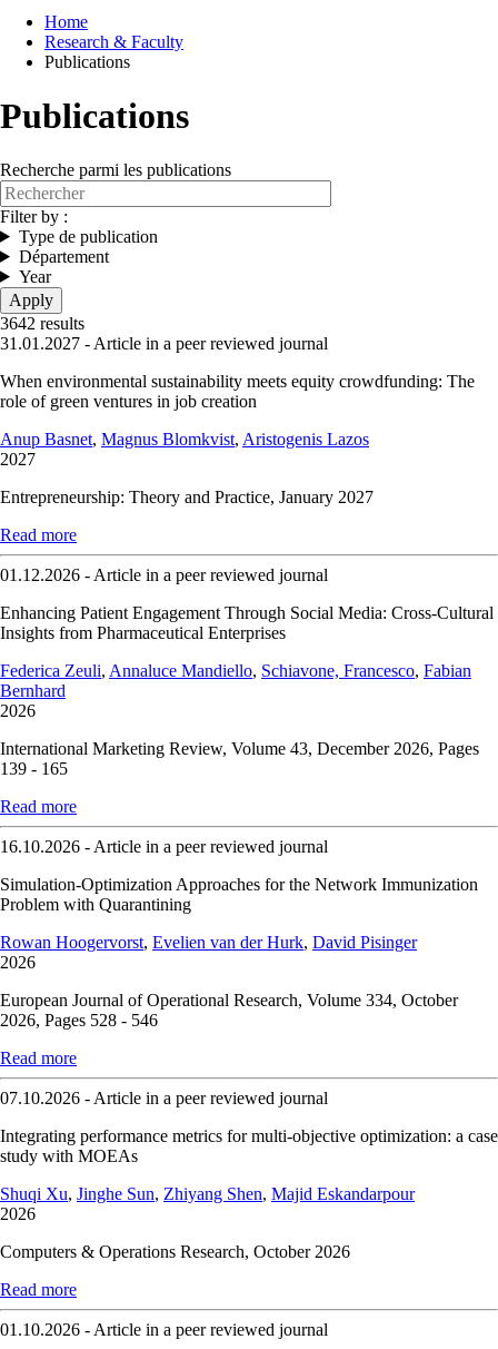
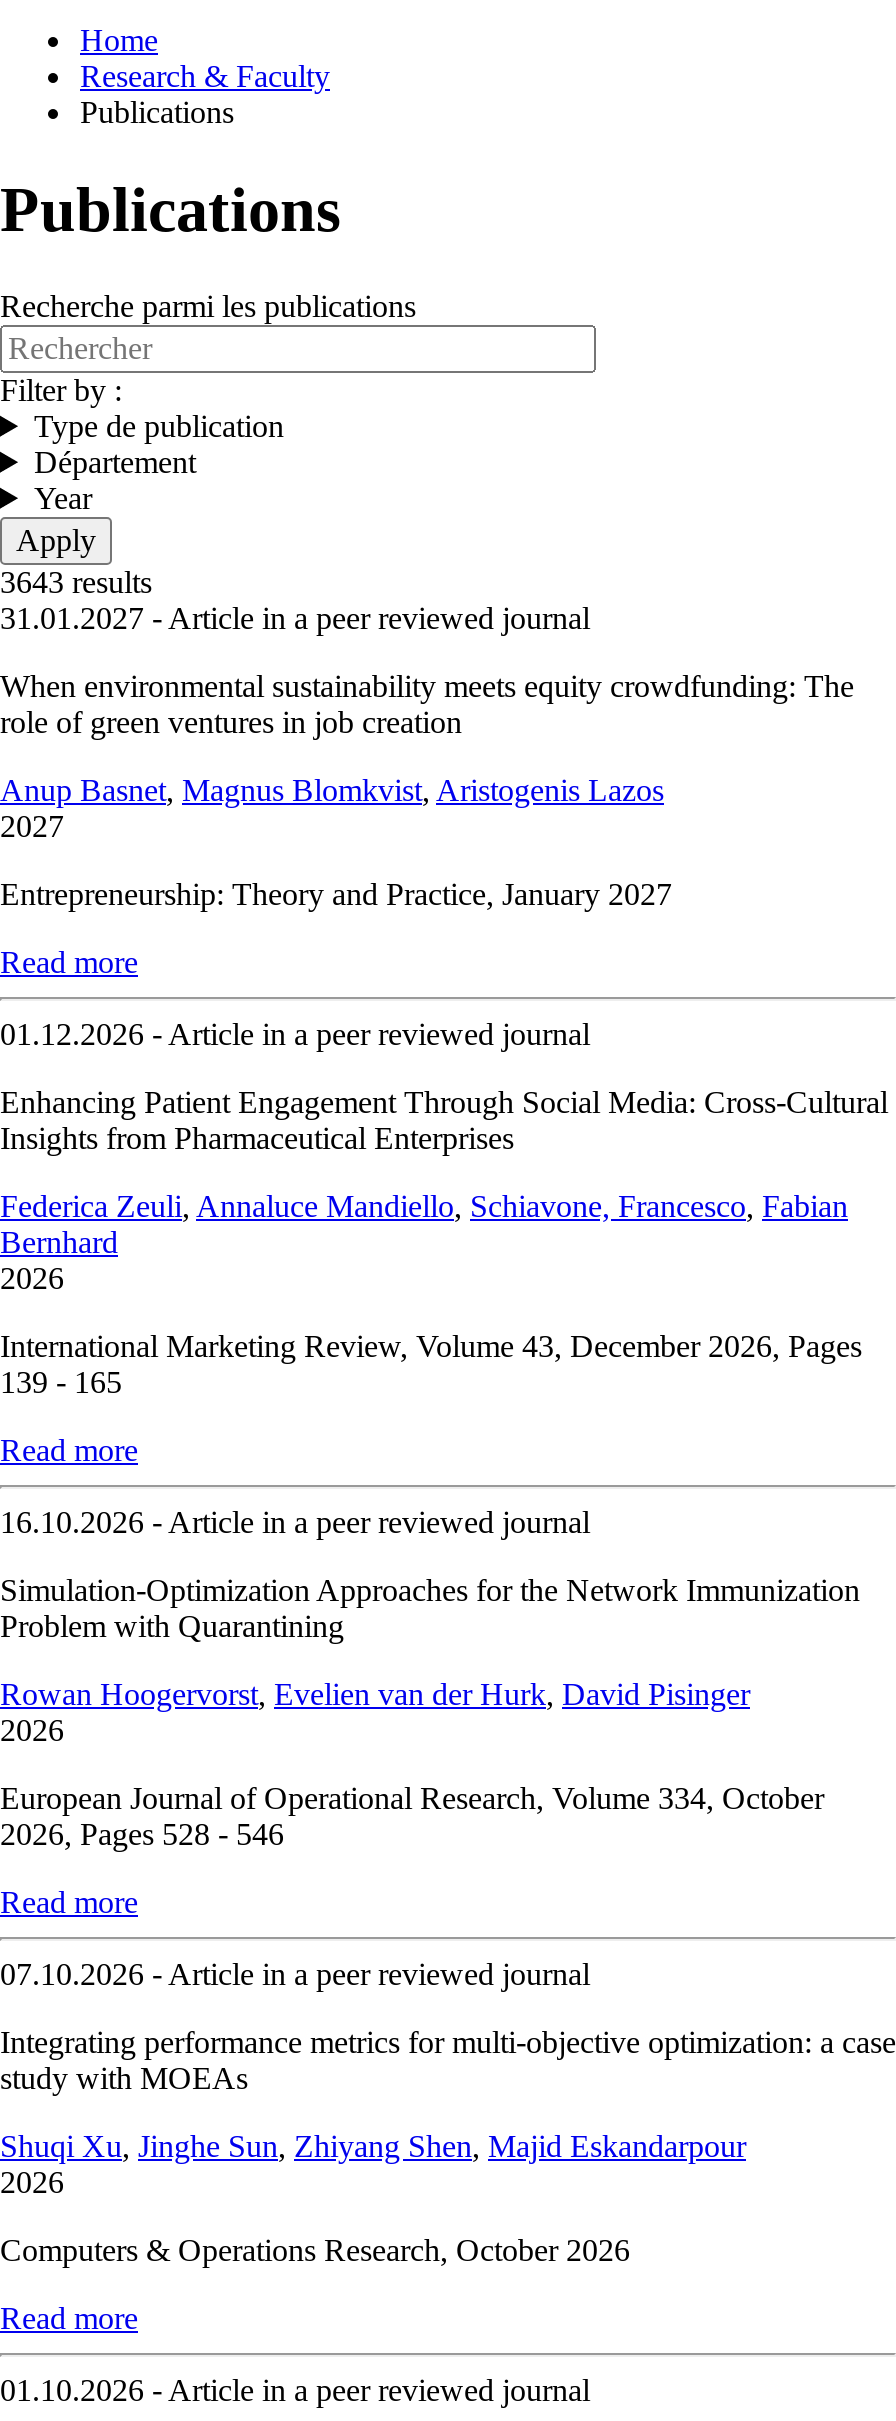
- 3642 results
+ 3643 results
